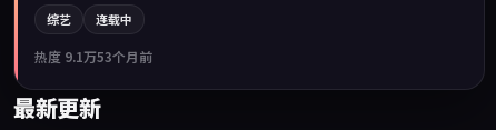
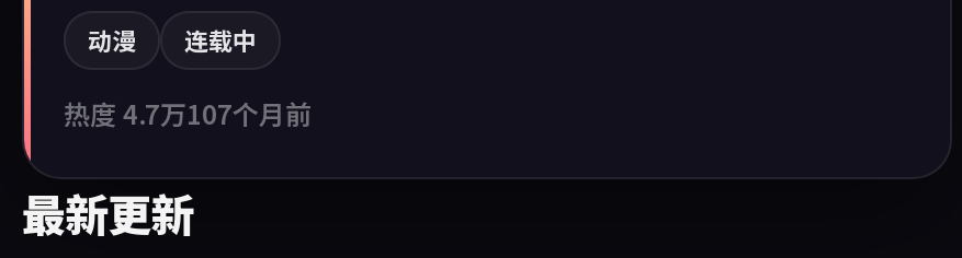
- 综艺
+ 动漫

- 热度9.1万53个月前
+ 热度4.7万107个月前
